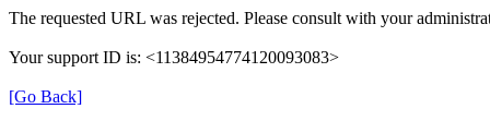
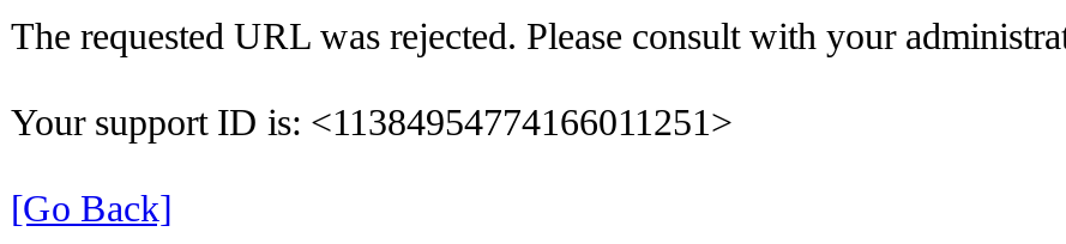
- Your support ID is: <11384954774120093083>
+ Your support ID is: <11384954774166011251>
